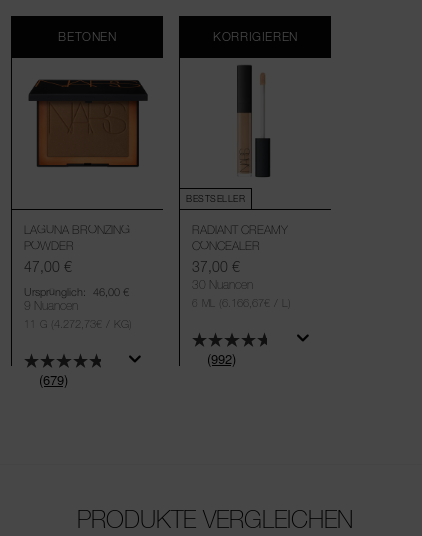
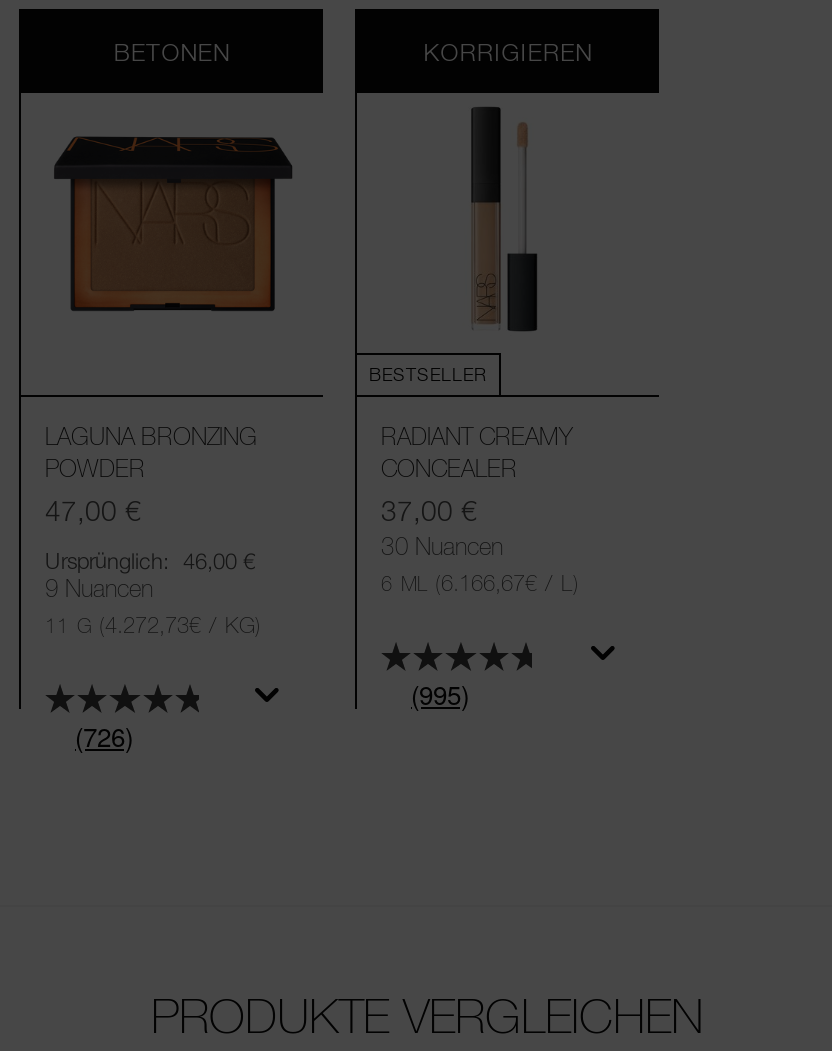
- (992)
+ (995)

- (679)
+ (726)
